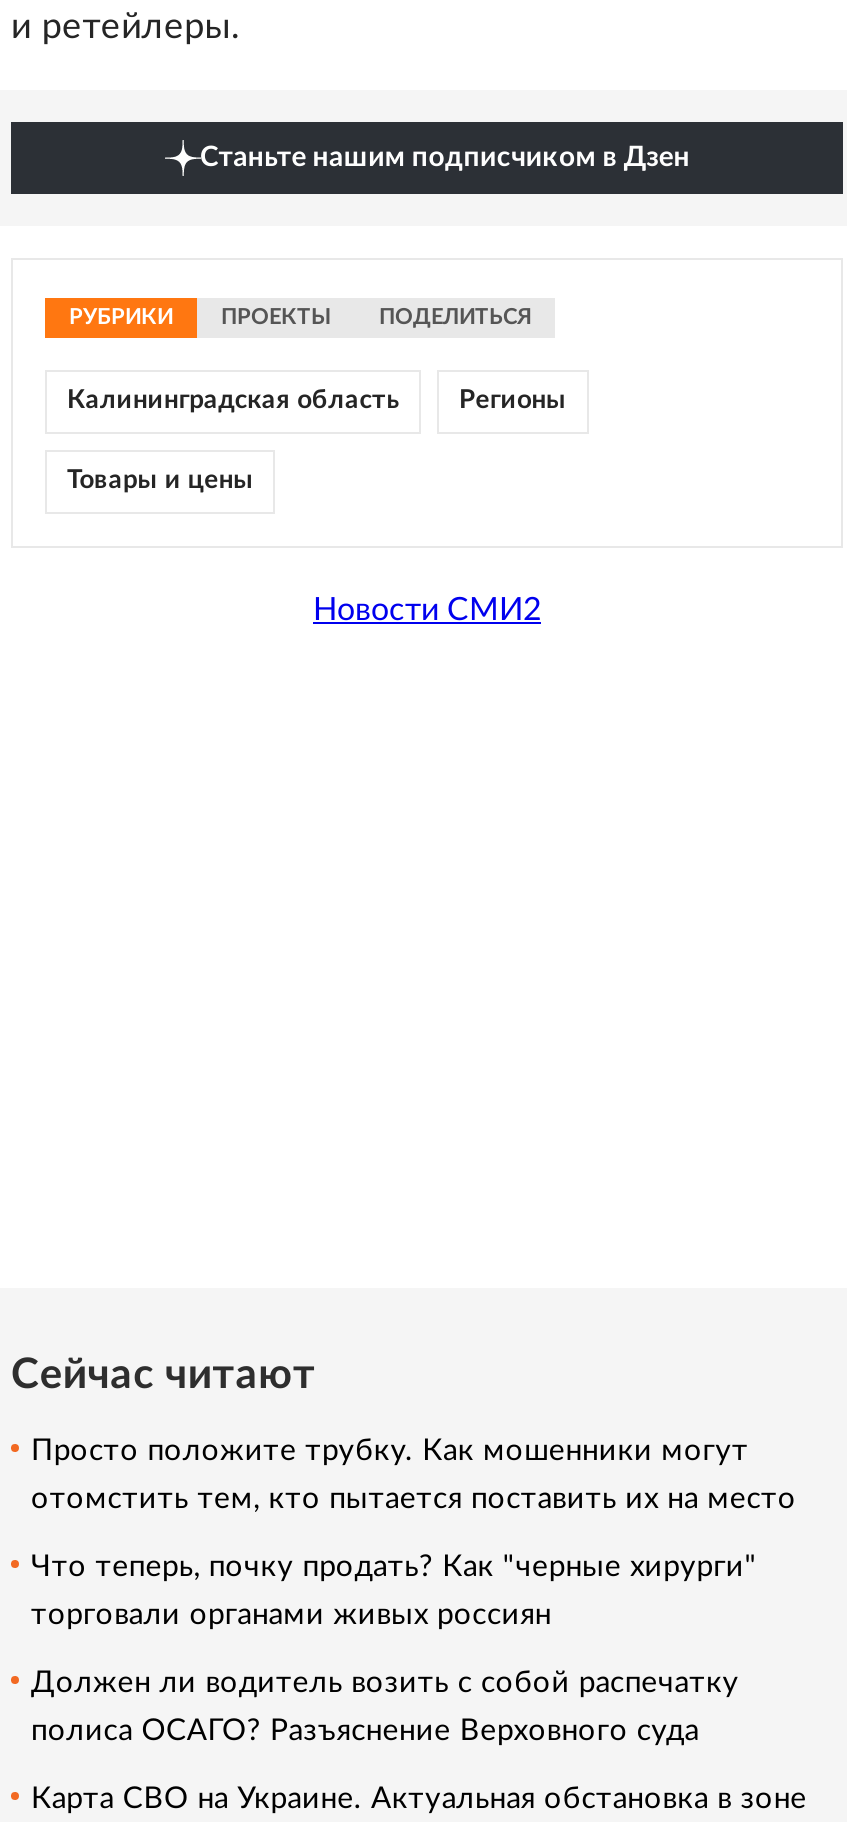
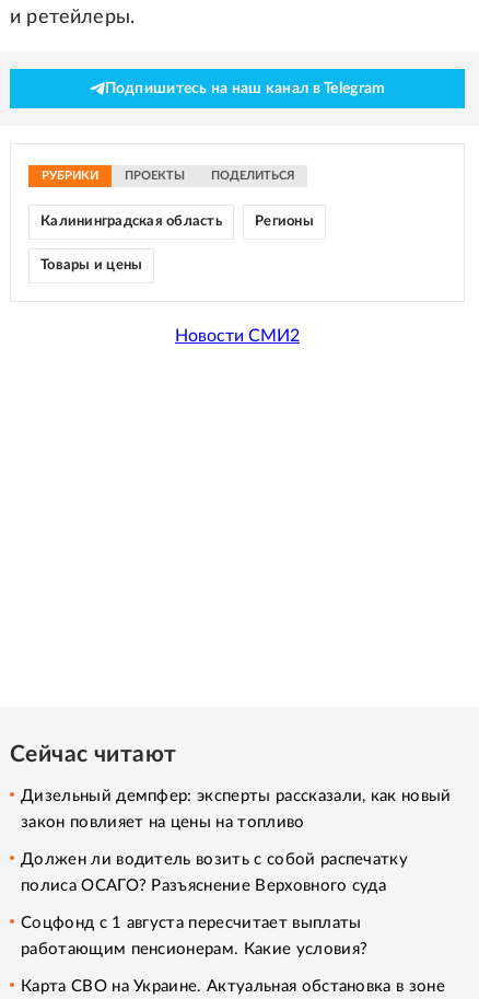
- Станьте нашим подписчиком в Дзен
+ Подпишитесь на наш канал в Telegram

- Просто положите трубку. Как мошенники могут
- отомстить тем, кто пытается поставить их на место
- Что теперь, почку продать? Как "черные хирурги"
- торговали органами живых россиян
+ Дизельный демпфер: эксперты рассказали, как новый
+ закон повлияет на цены на топливо

moved up: Должен ли водитель возить с собой распечатку | полиса ОСАГО? Разъяснение Верховного суда

+ Соцфонд с 1 августа пересчитает выплаты
+ работающим пенсионерам. Какие условия?
